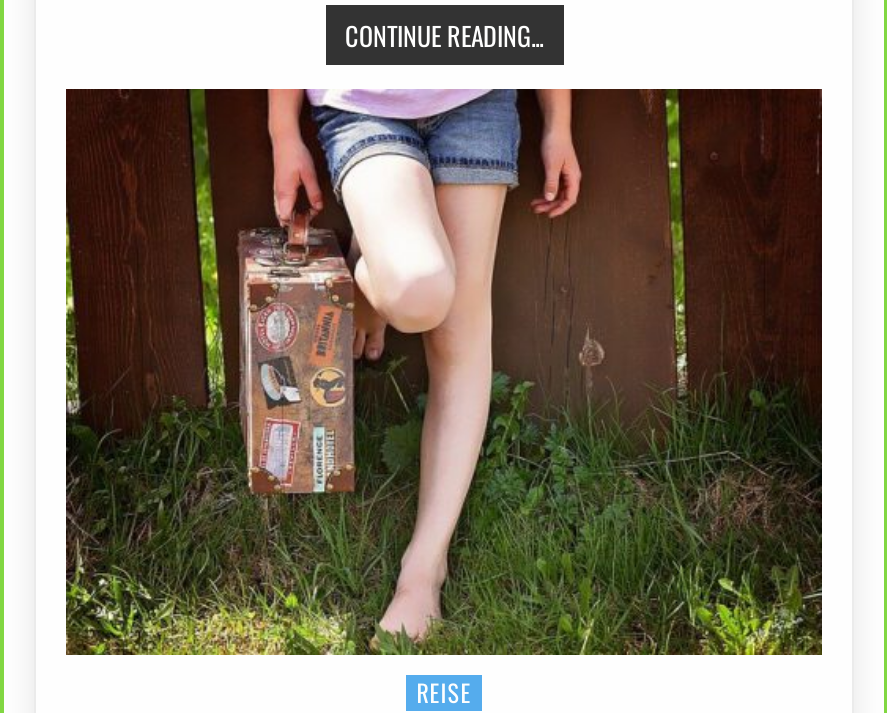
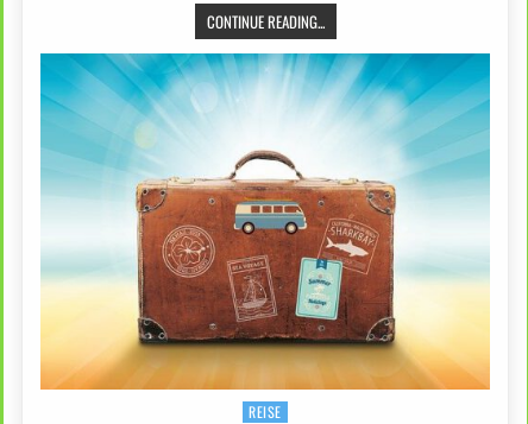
- [image]
+ [image]
